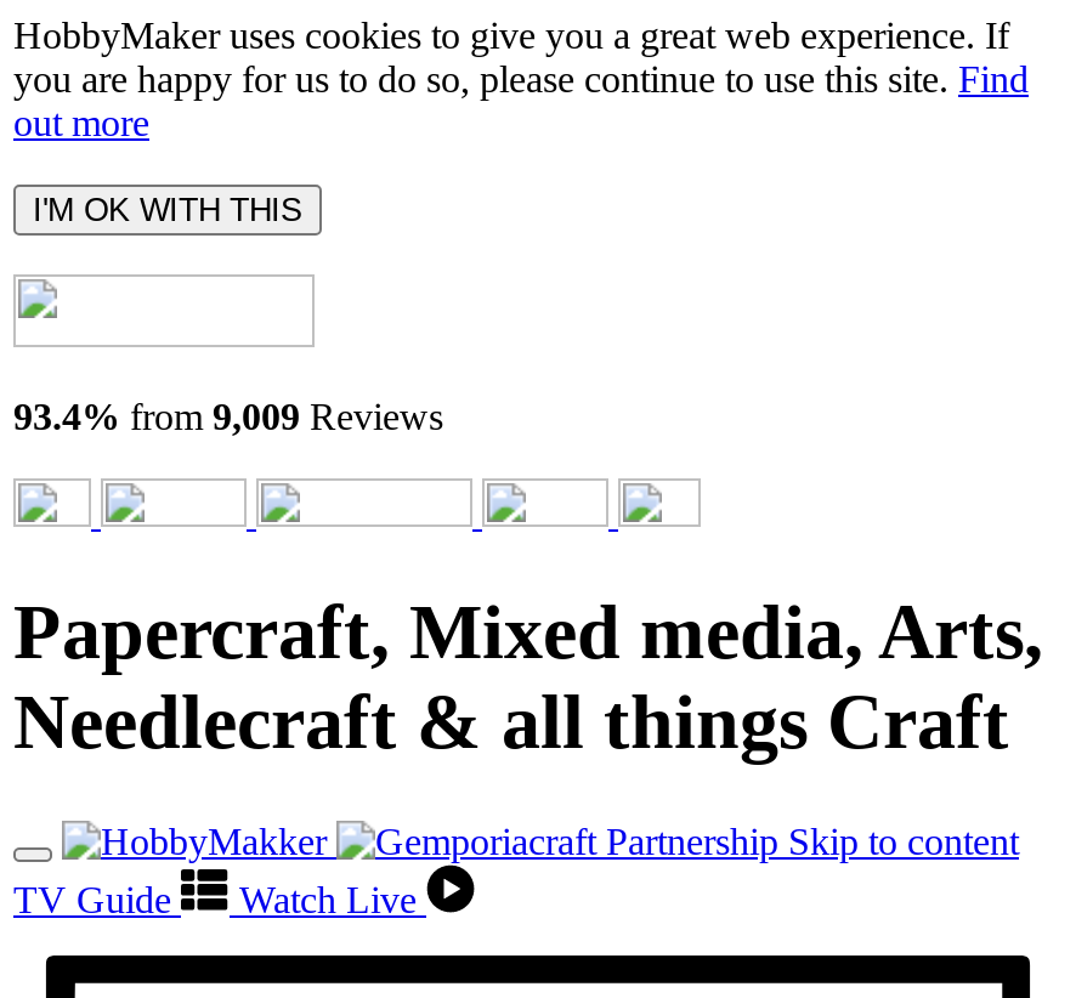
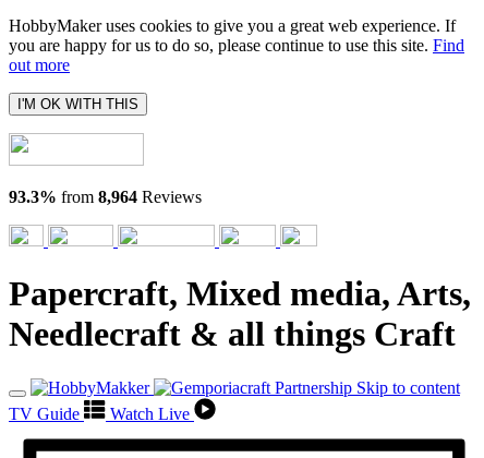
- 93.4% from 9,009 Reviews
+ 93.3% from 8,964 Reviews
